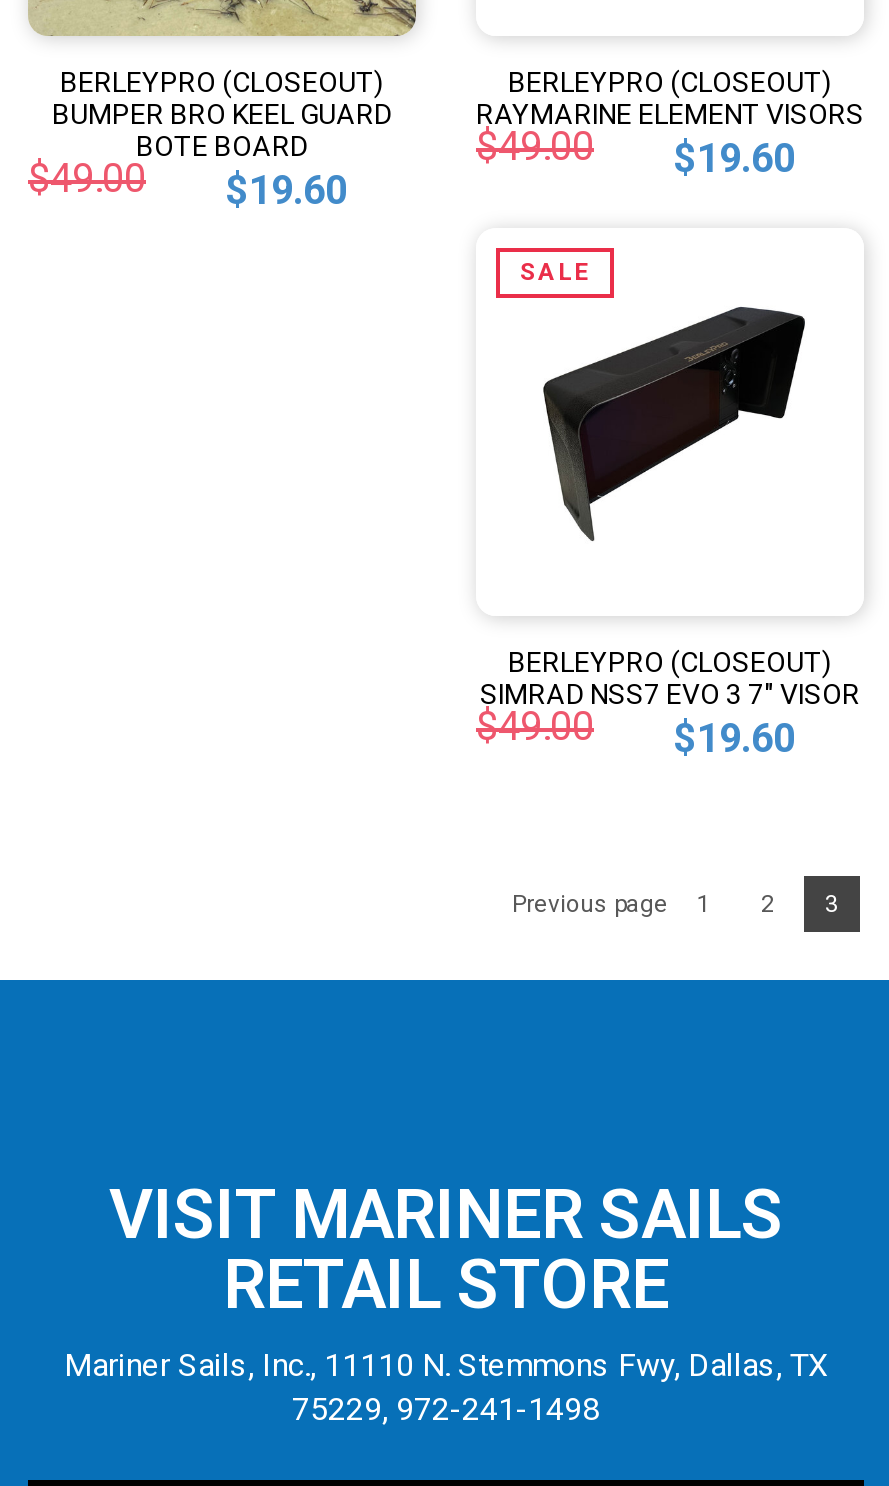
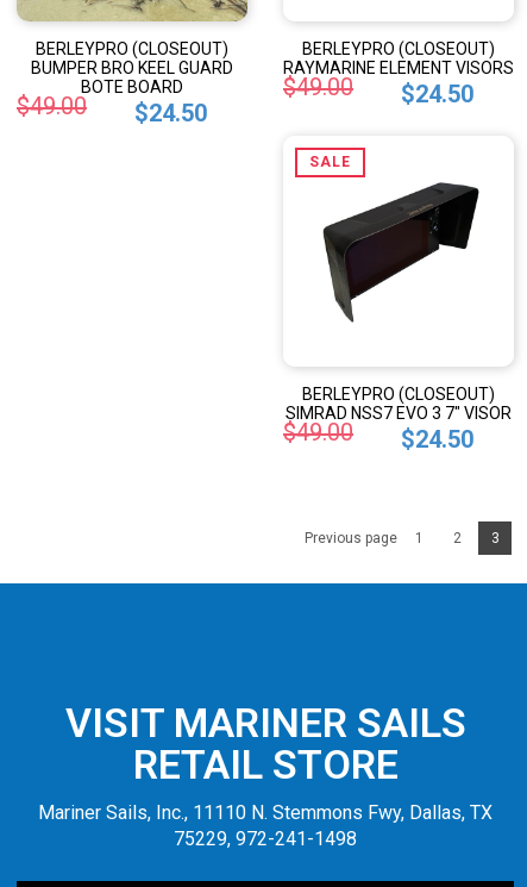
- $19.60
+ $24.50

- $49.00 $19.60
+ $49.00 $24.50

- $19.60
+ $24.50
